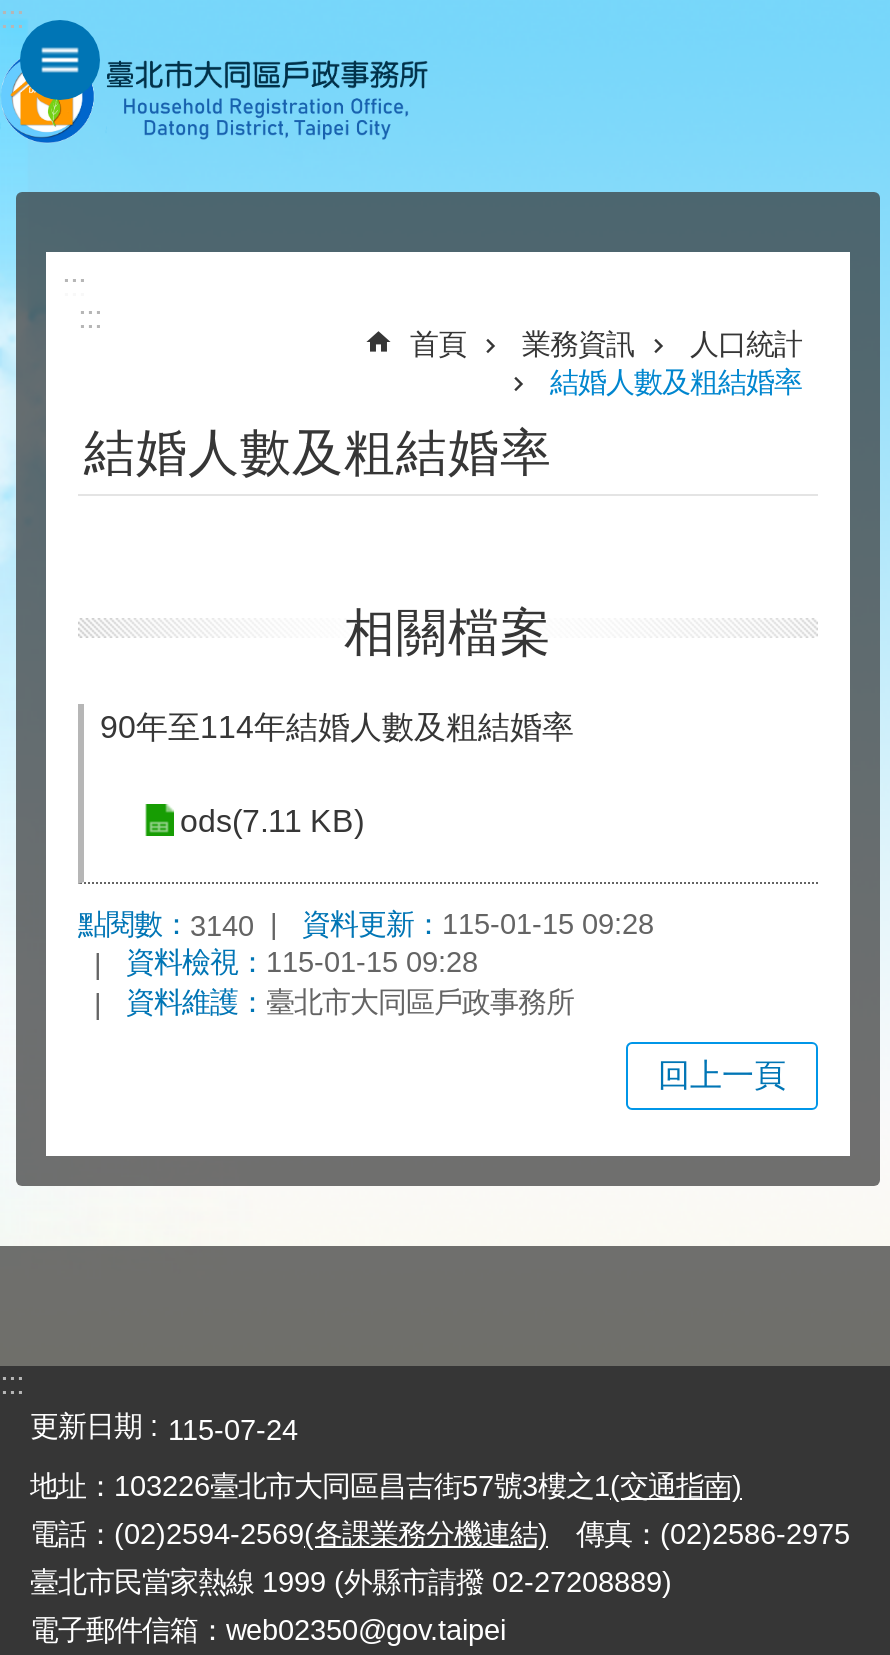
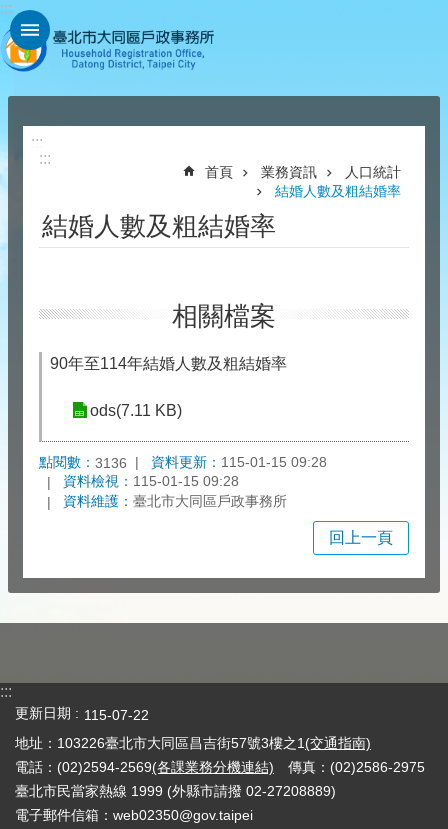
- 點閱數：3140 資料更新：115-01-15 09:28
+ 點閱數：3136 資料更新：115-01-15 09:28

- 更新日期 115-07-24
+ 更新日期 115-07-22
